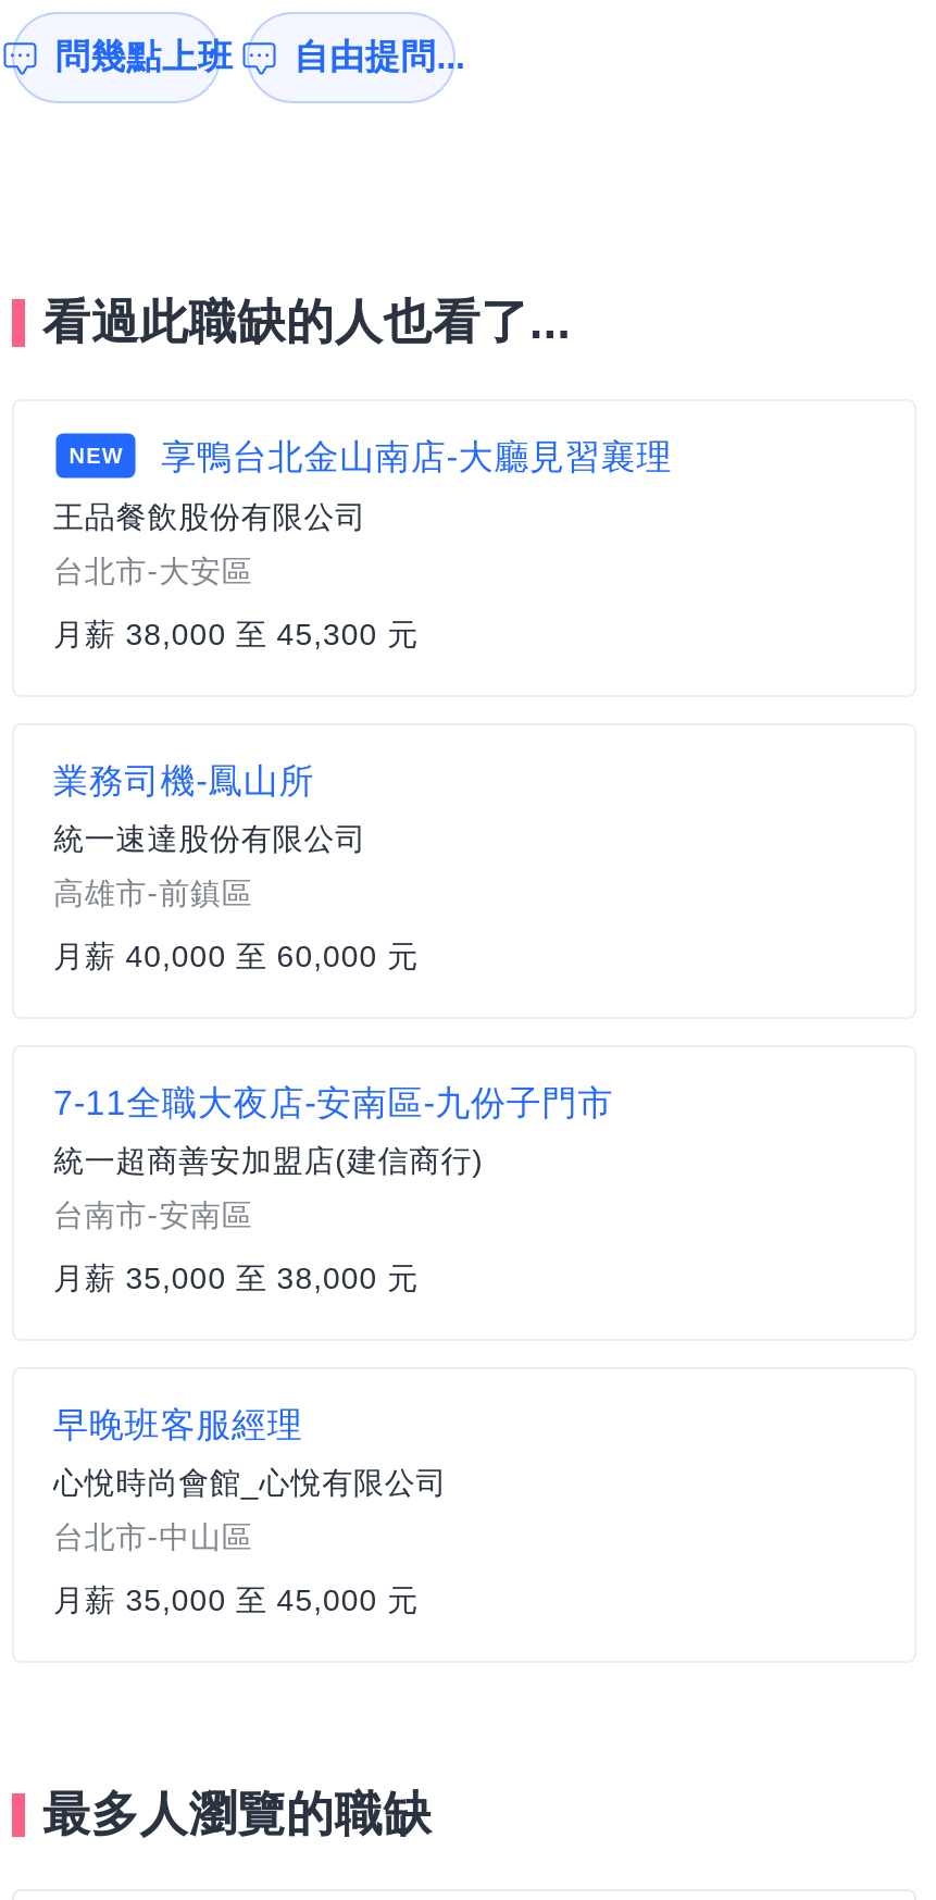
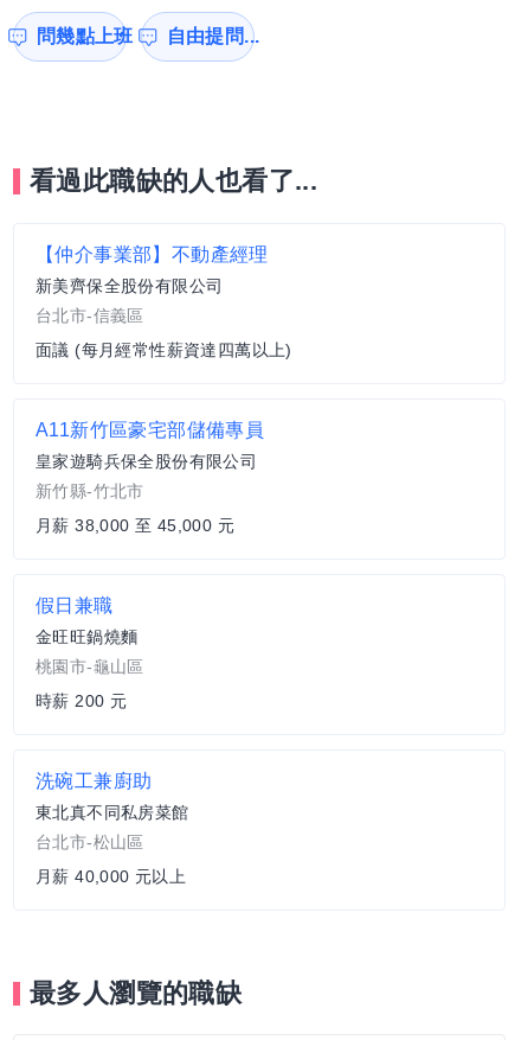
- NEW
- 享鴨台北金山南店-大廳見習襄理
+ 【仲介事業部】不動產經理

- 王品餐飲股份有限公司
+ 新美齊保全股份有限公司

- 台北市-大安區
+ 台北市-信義區

- 月薪 38,000 至 45,300 元
+ 面議 (每月經常性薪資達四萬以上)

- 業務司機-鳳山所
+ A11新竹區豪宅部儲備專員

- 統一速達股份有限公司
+ 皇家遊騎兵保全股份有限公司

- 高雄市-前鎮區
+ 新竹縣-竹北市

- 月薪 40,000 至 60,000 元
+ 月薪 38,000 至 45,000 元

- 7-11全職大夜店-安南區-九份子門市
+ 假日兼職

- 統一超商善安加盟店(建信商行)
+ 金旺旺鍋燒麵

- 台南市-安南區
+ 桃園市-龜山區

- 月薪 35,000 至 38,000 元
+ 時薪 200 元

- 早晚班客服經理
+ 洗碗工兼廚助

- 心悅時尚會館_心悅有限公司
+ 東北真不同私房菜館

- 台北市-中山區
+ 台北市-松山區

- 月薪 35,000 至 45,000 元
+ 月薪 40,000 元以上
